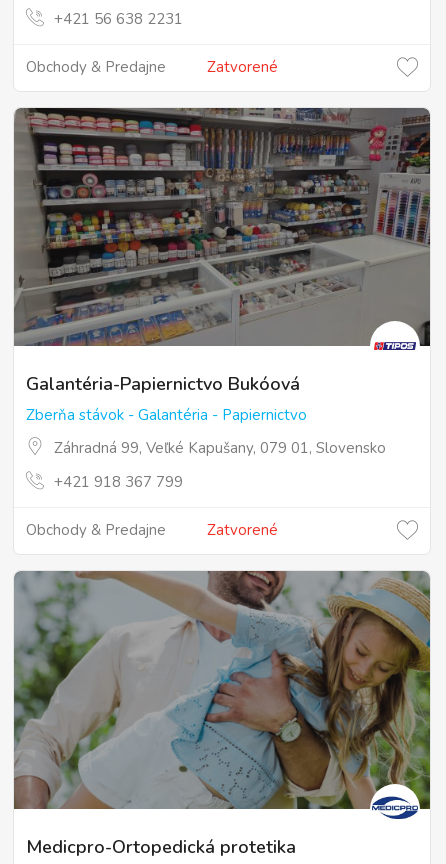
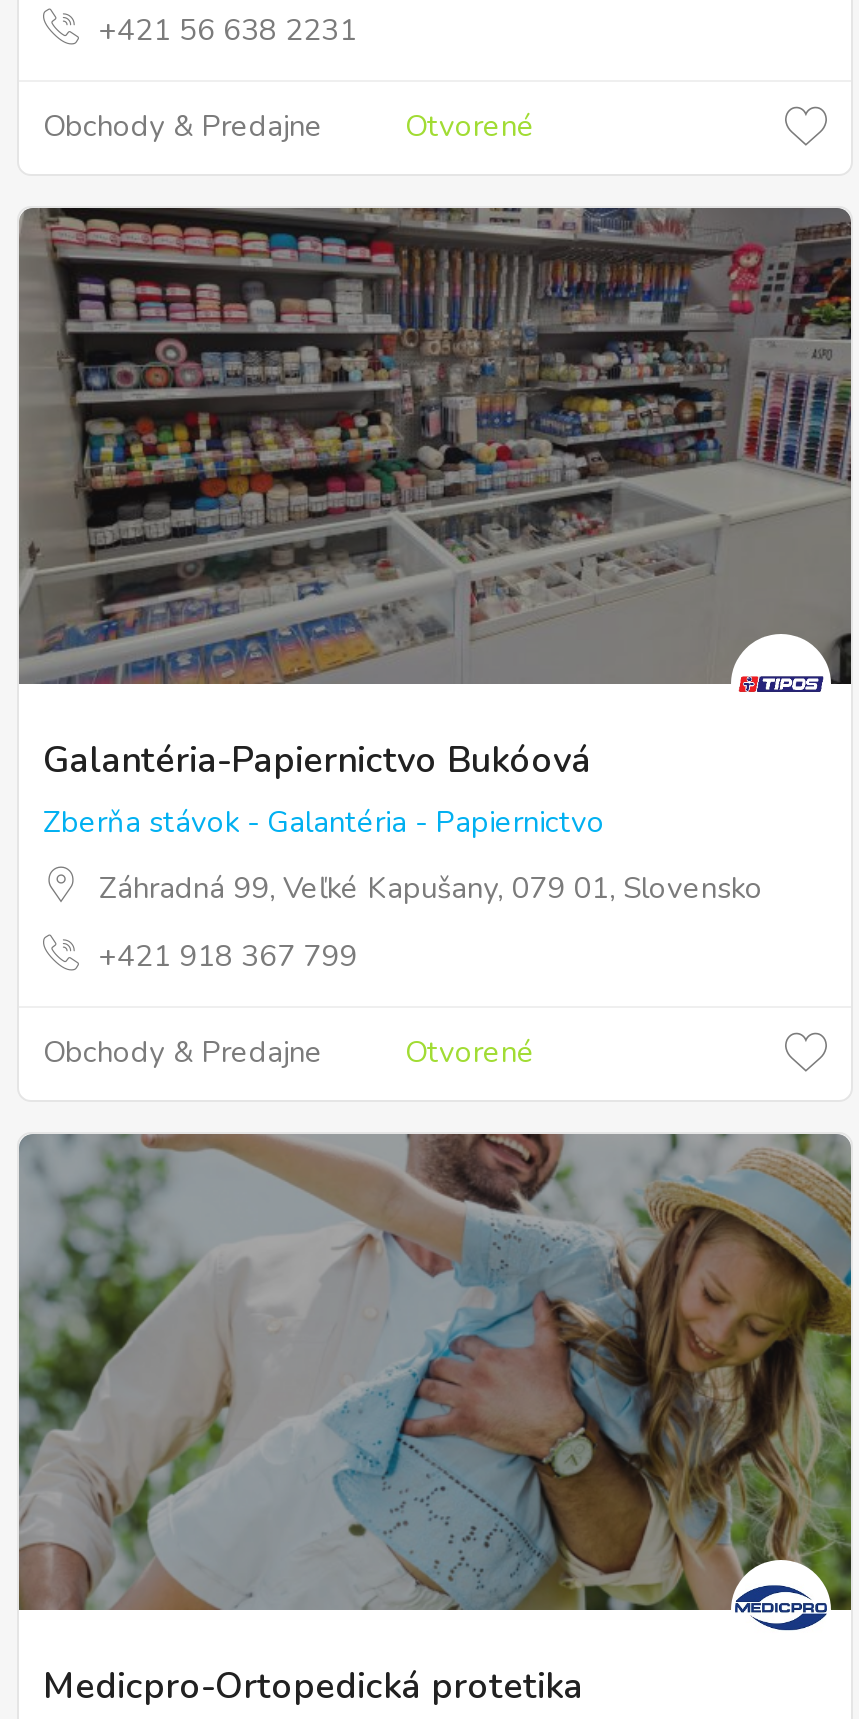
- Obchody & Predajne Zatvorené
+ Obchody & Predajne Otvorené

- Obchody & Predajne Zatvorené
+ Obchody & Predajne Otvorené
